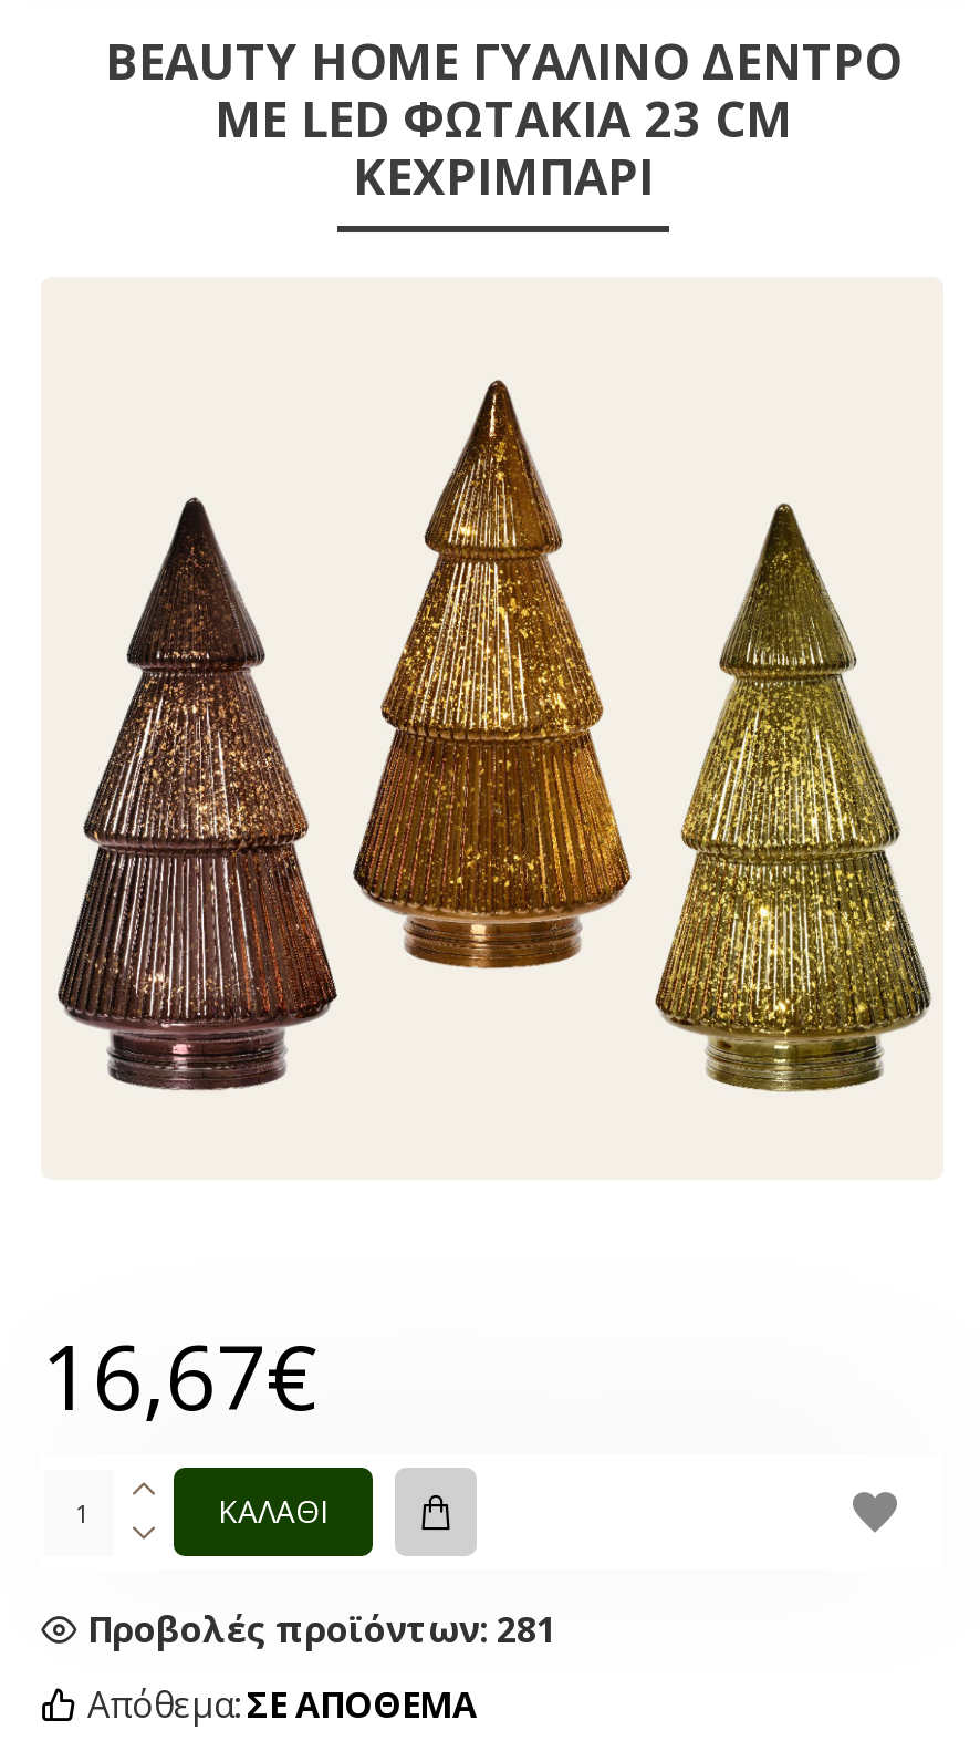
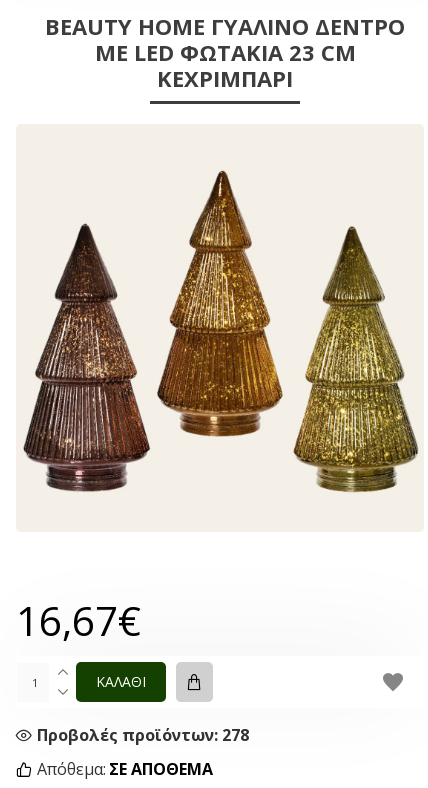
- Προβολές προϊόντων: 281
+ Προβολές προϊόντων: 278
